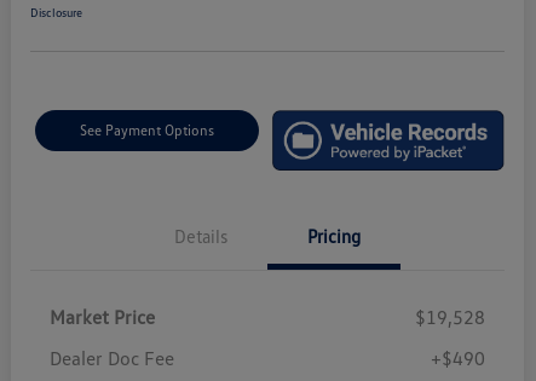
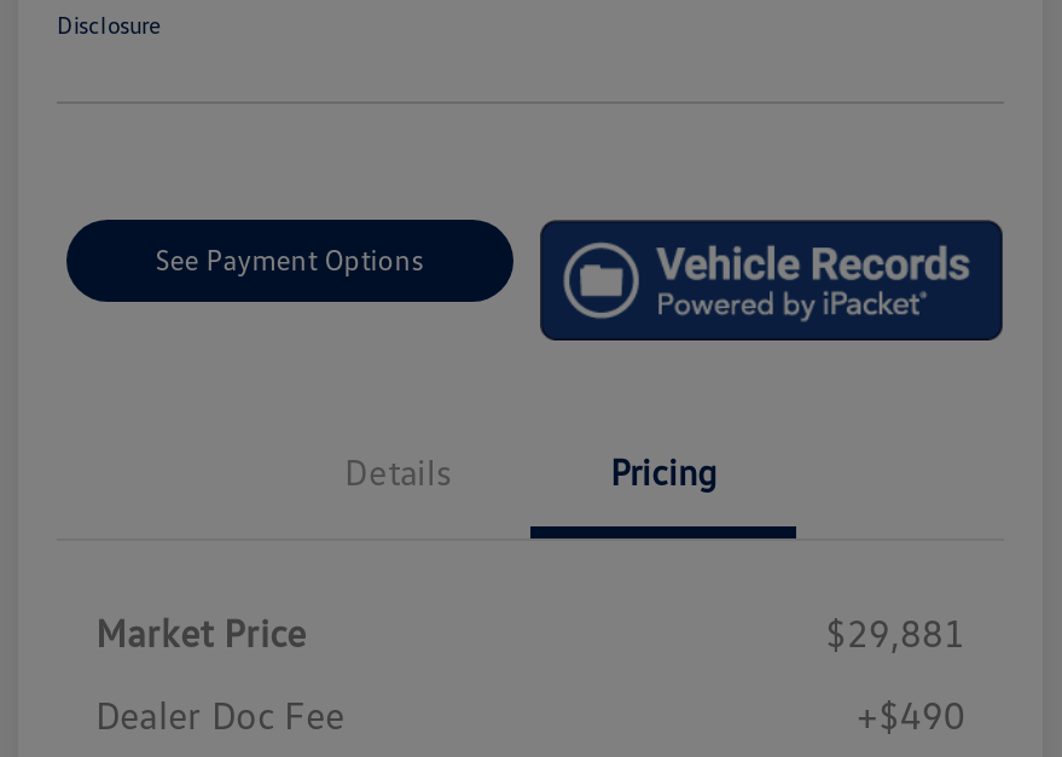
- $19,528
+ $29,881
